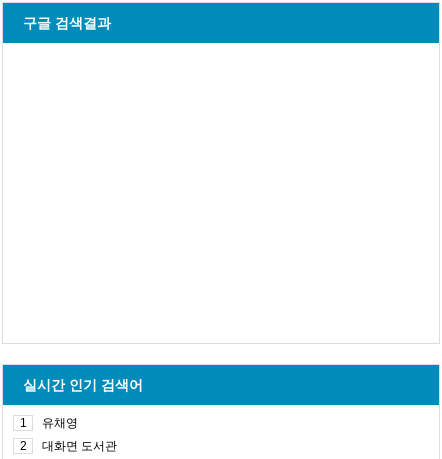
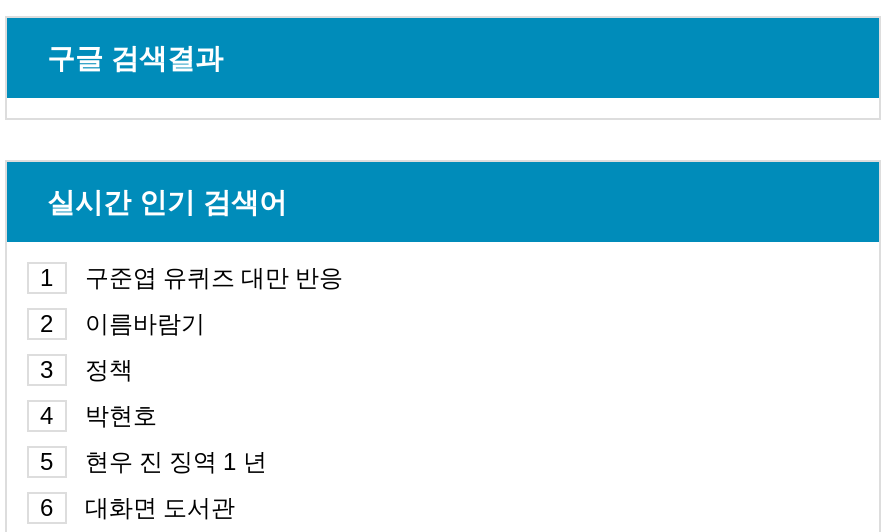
moved up: 실시간 인기 검색어 | 1 | 2

- 유채영
+ 구준엽 유퀴즈 대만 반응

+ 이름바람기
+ 3
+ 정책
+ 4
+ 박현호
+ 5
+ 현우 진 징역 1 년
+ 6
